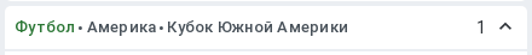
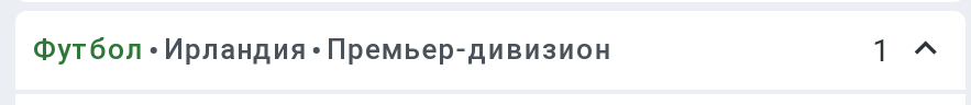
- Футбол Америка Кубок Южной Америки
+ Футбол Ирландия Премьер-дивизион
